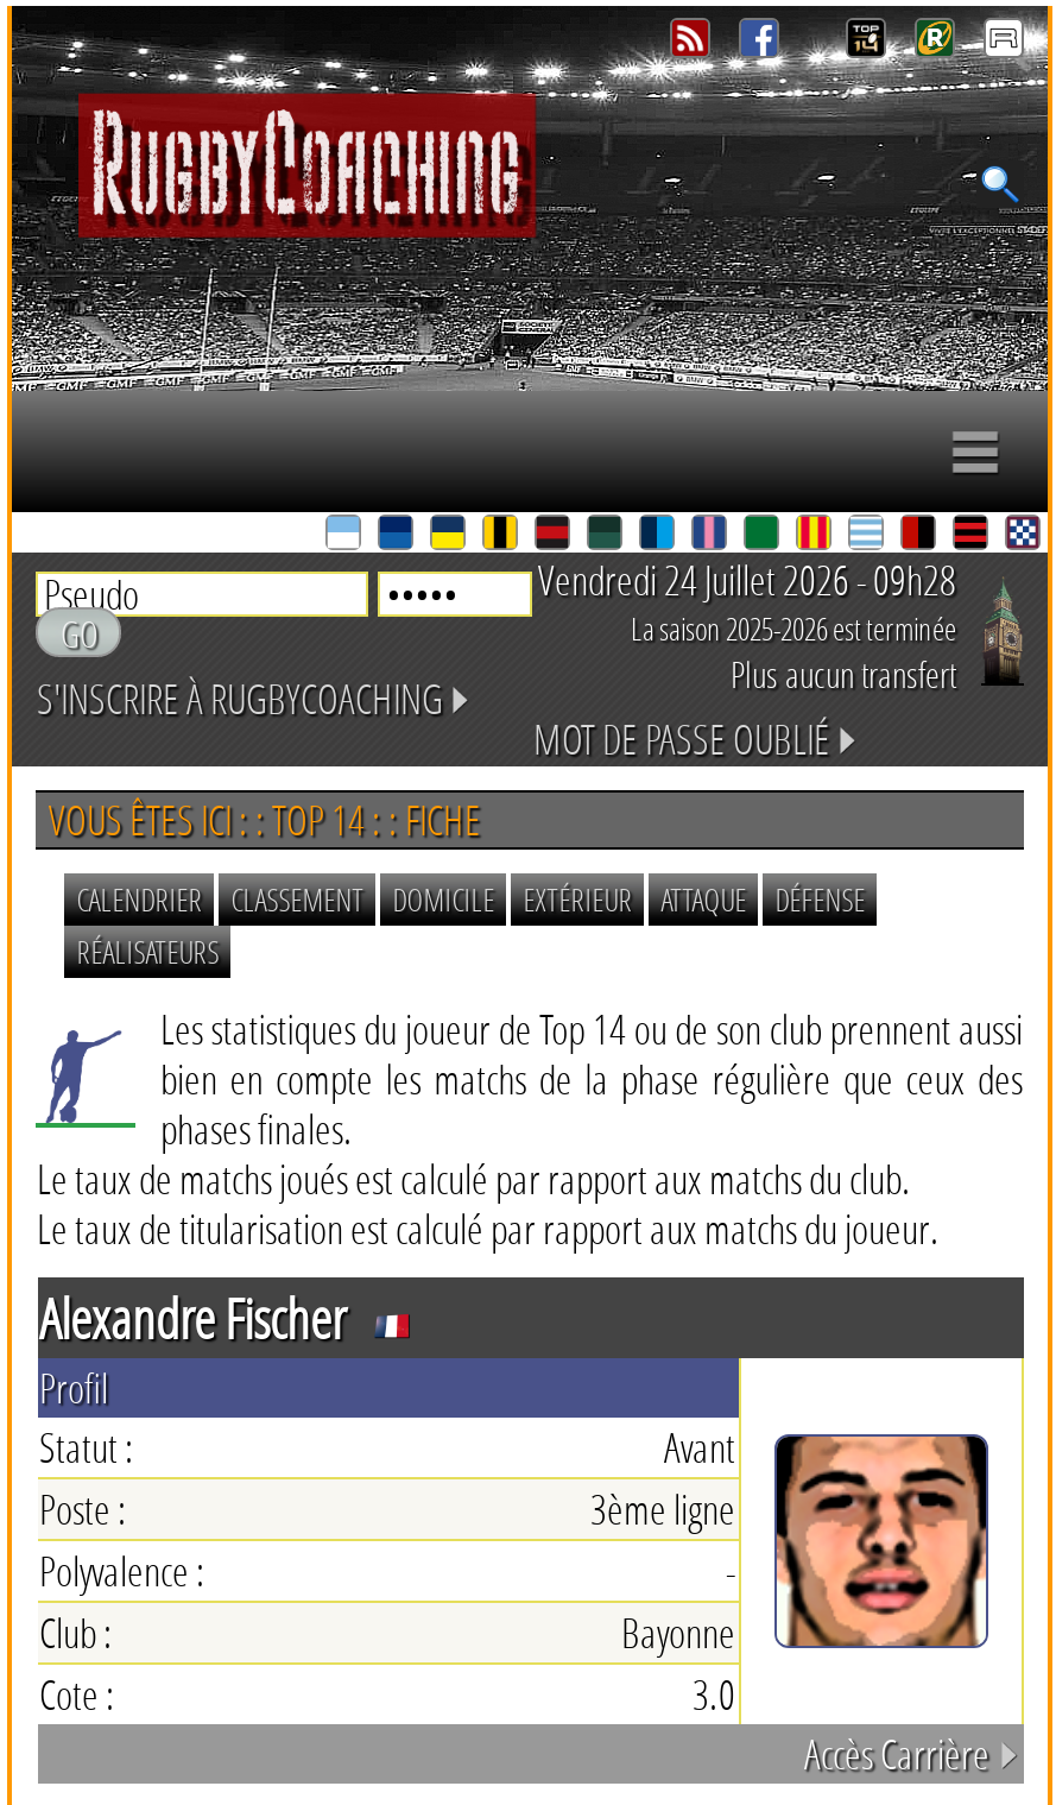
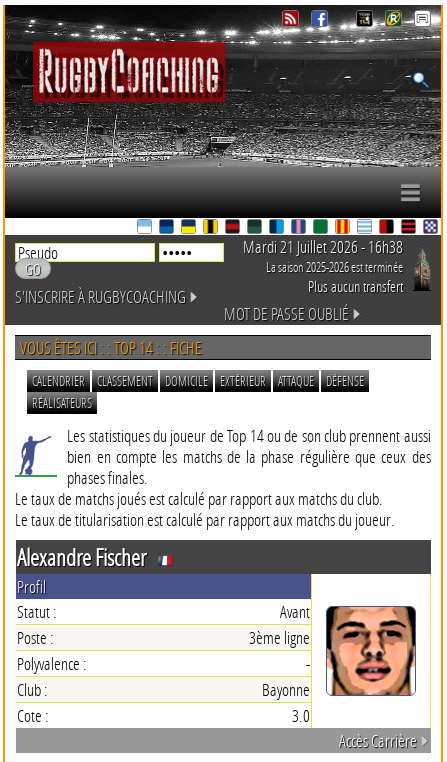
- Vendredi 24 Juillet 2026 - 09h28
+ Mardi 21 Juillet 2026 - 16h38
